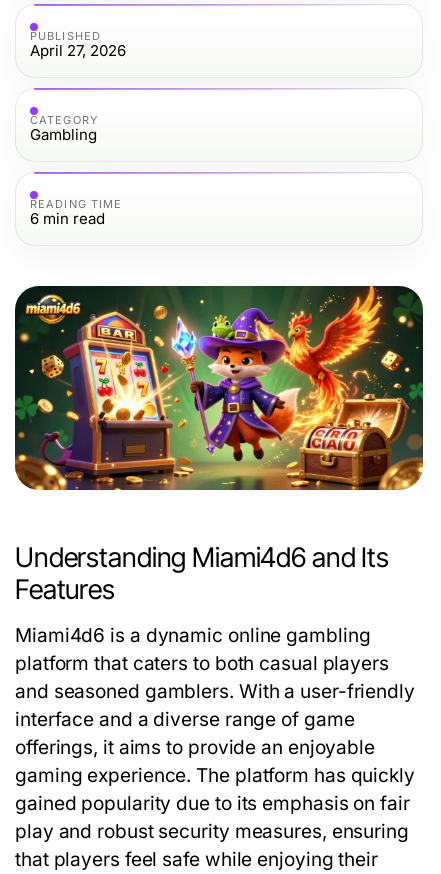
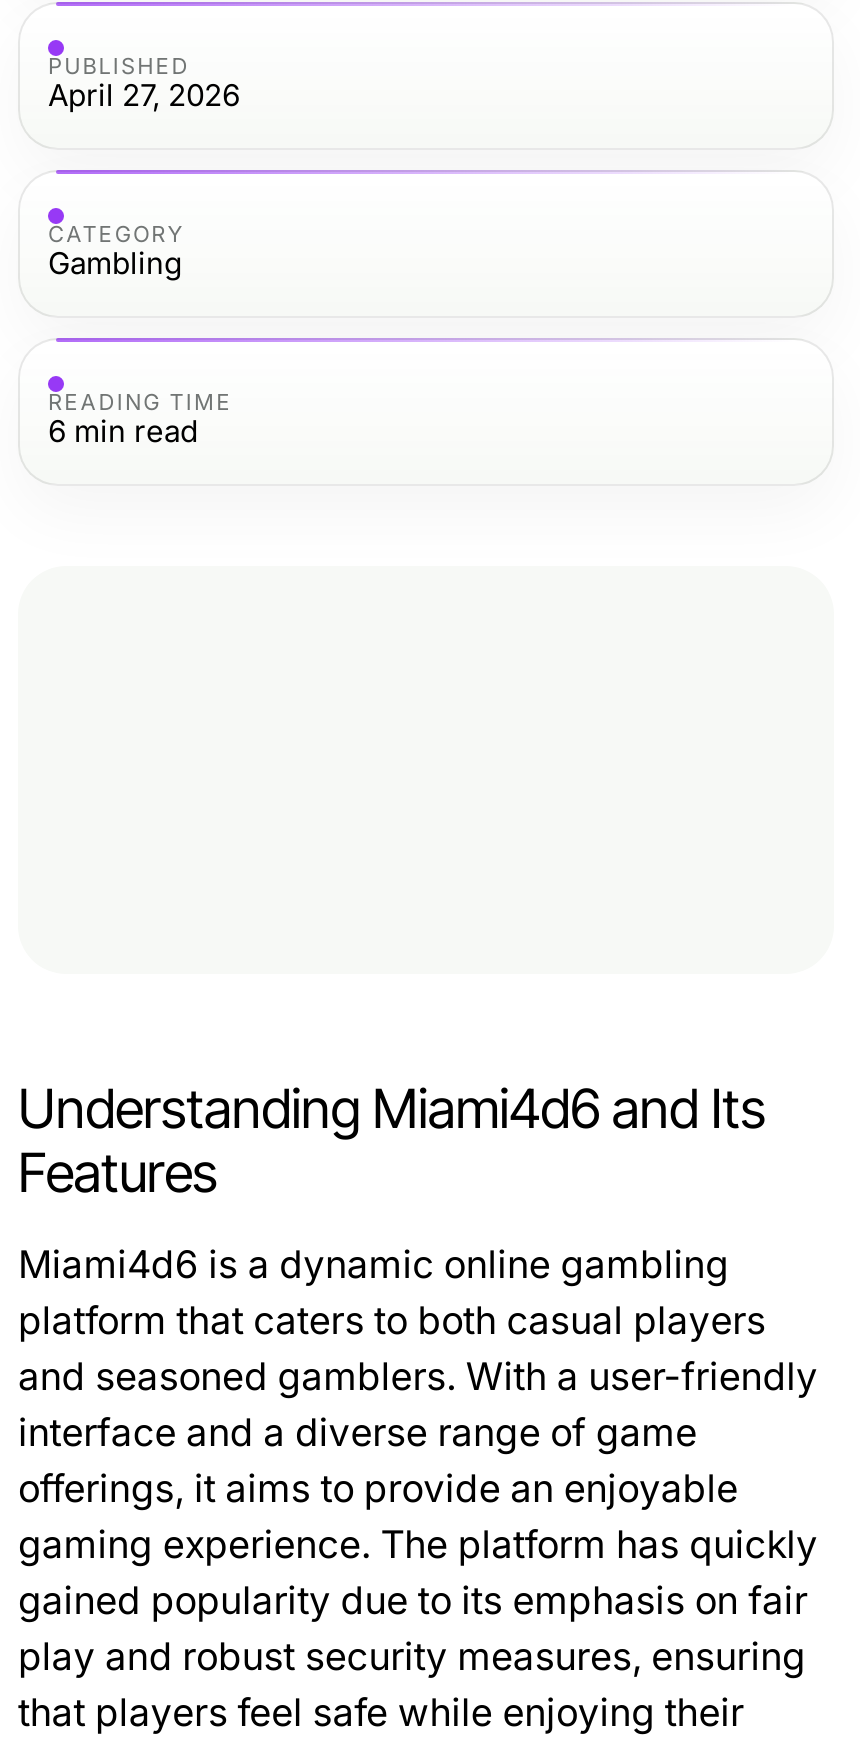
- [image]
